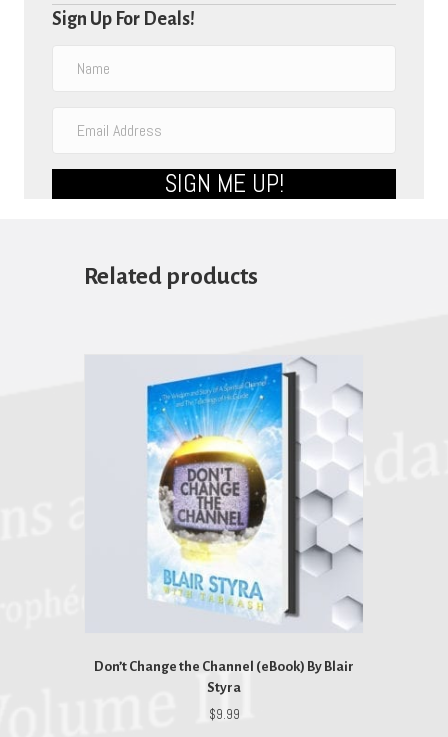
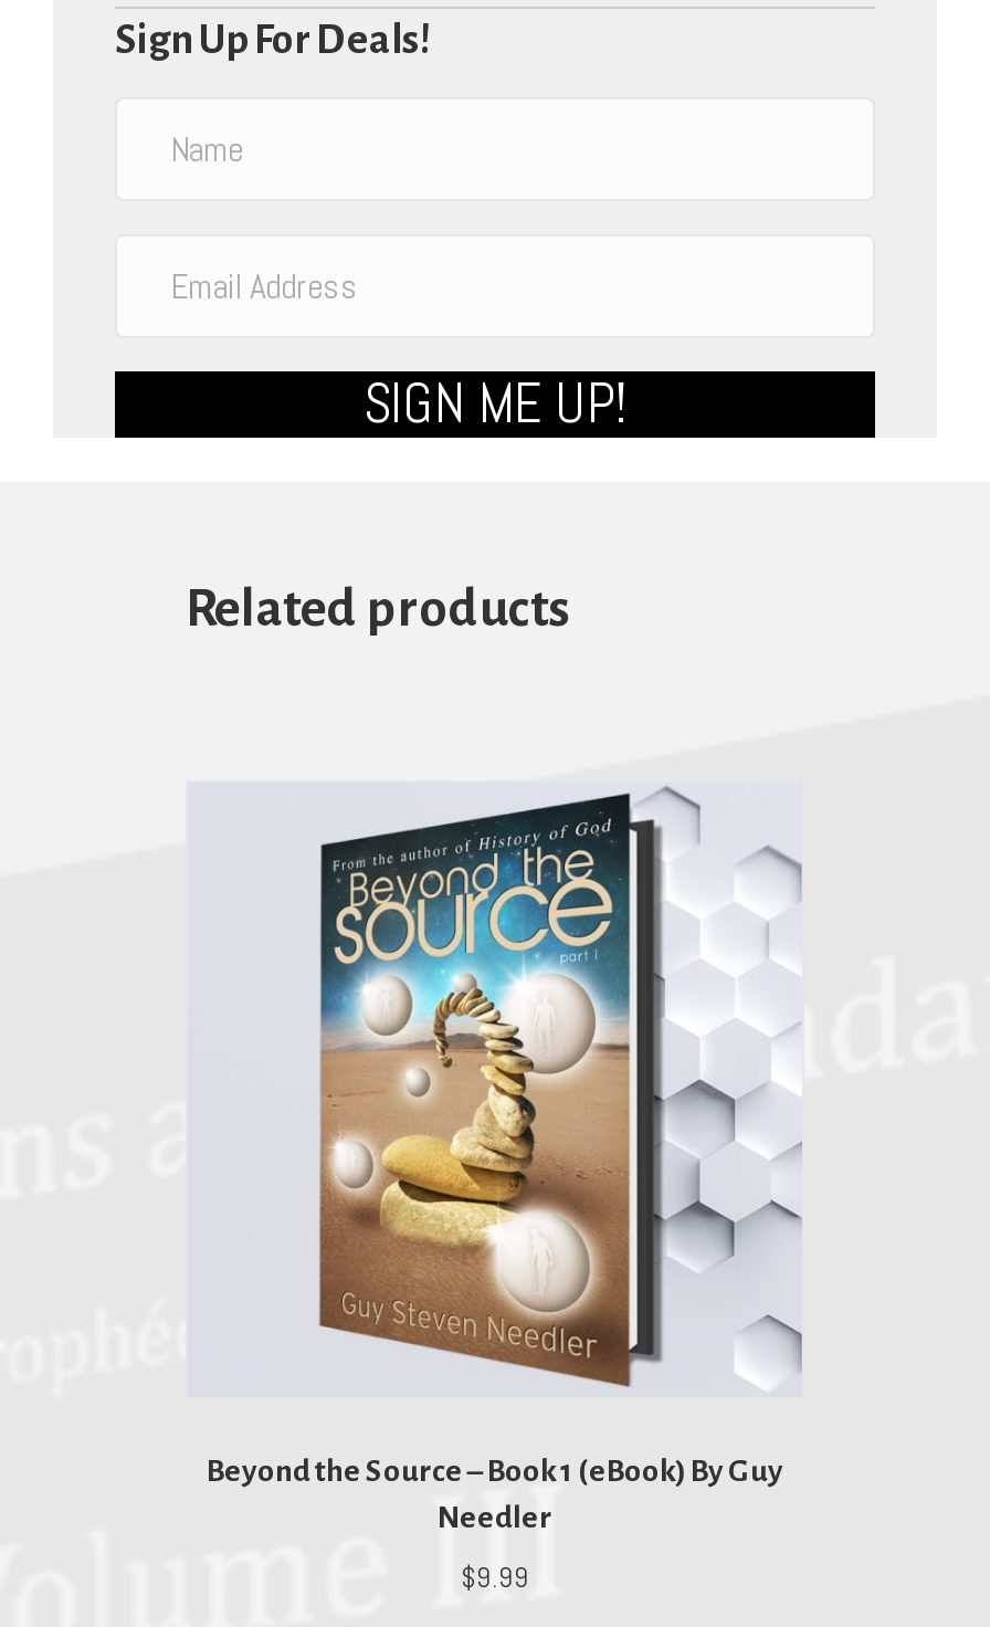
- [image]
- Don’t Change the Channel (eBook) By Blair
- Styra
+ [image]
+ Beyond the Source – Book 1 (eBook) By Guy
+ Needler
